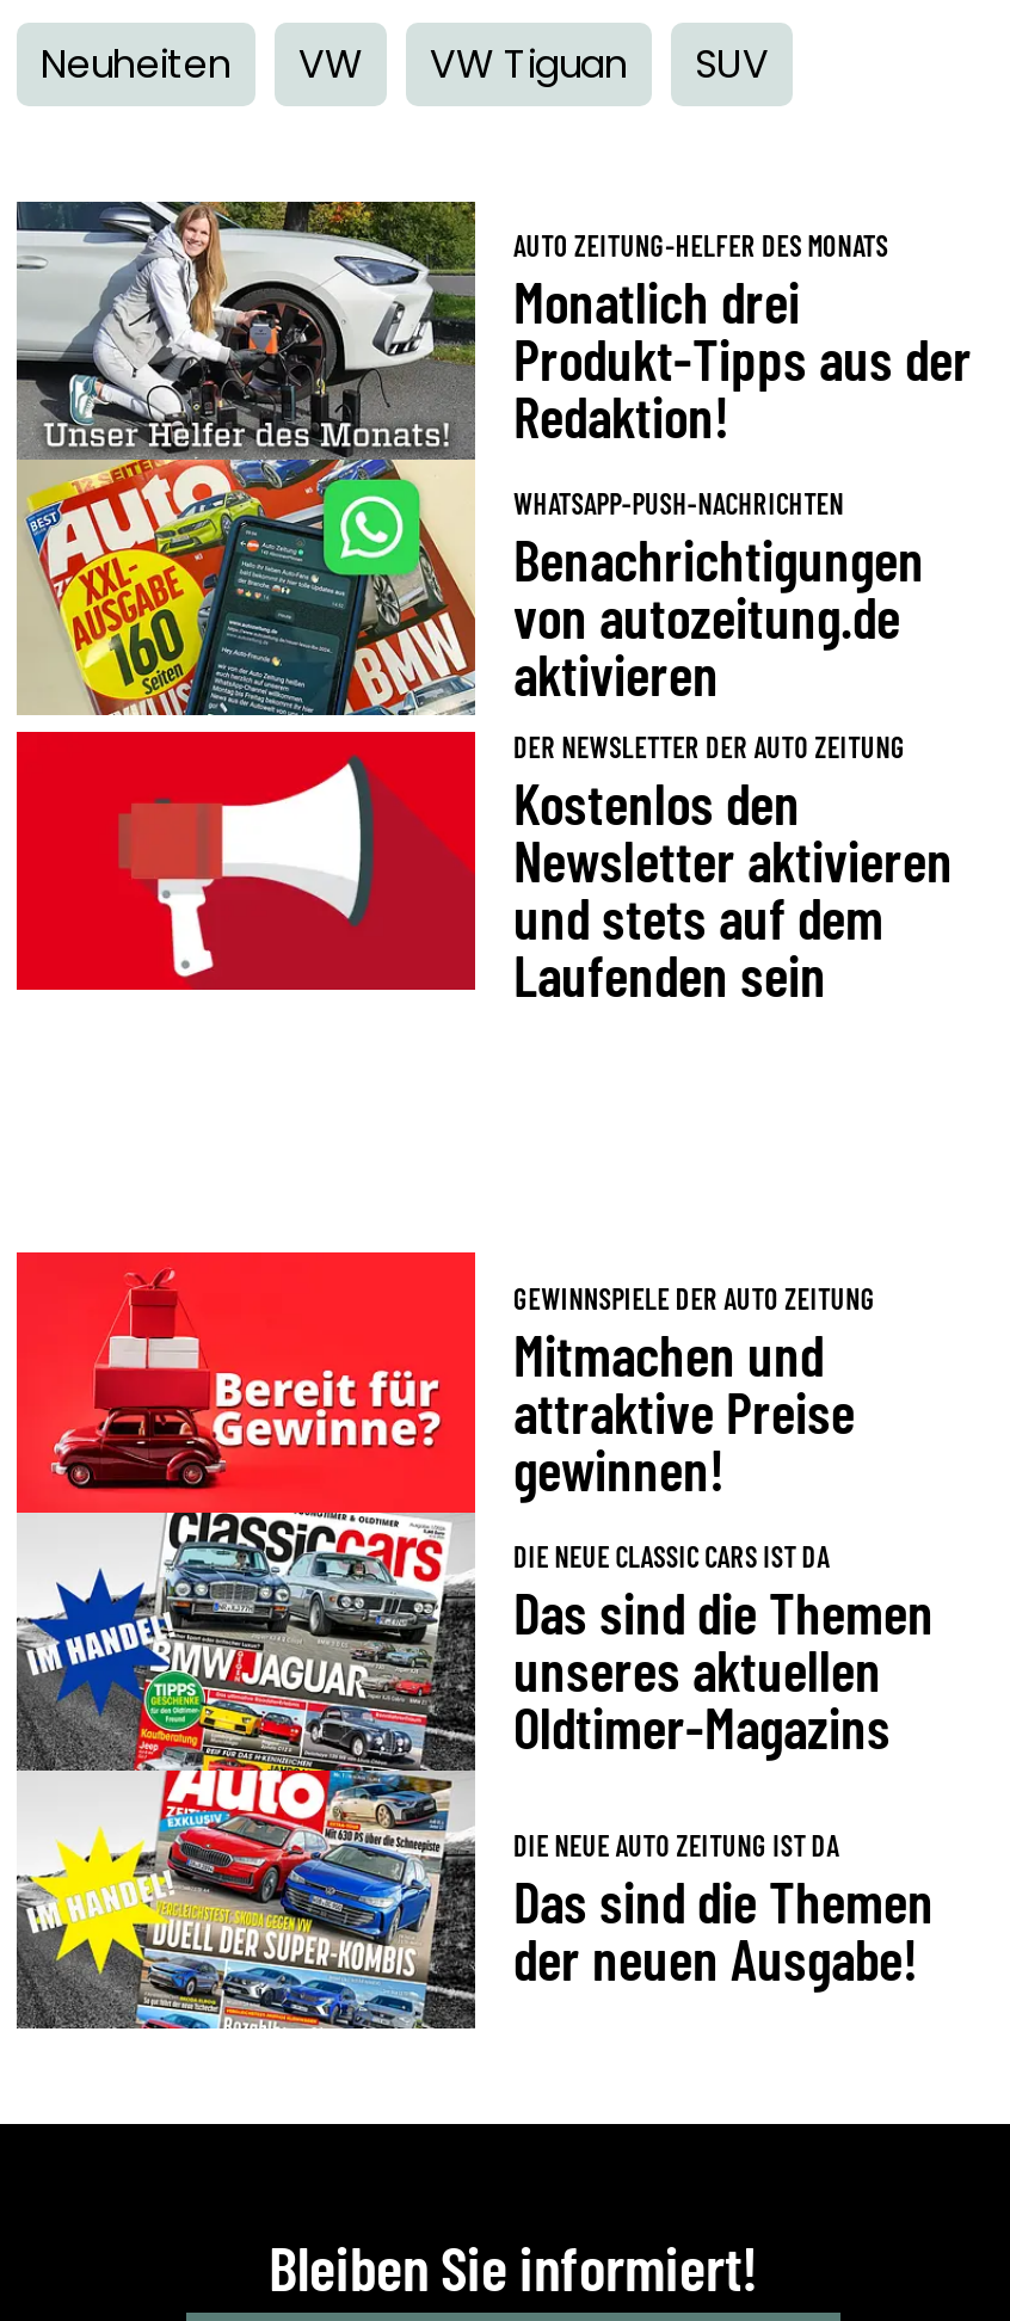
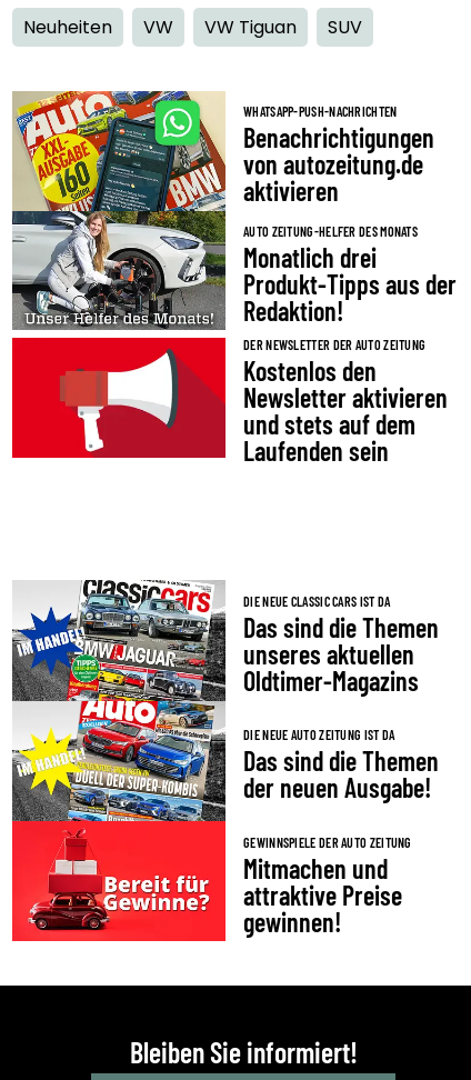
moved down: [image] | AUTO ZEITUNG-HELFER DES MONATS | Monatlich drei | Produkt-Tipps aus der | Redaktion!

moved up: WHATSAPP-PUSH-NACHRICHTEN | Benachrichtigungen | von autozeitung.de | aktivieren

moved down: [image] | GEWINNSPIELE DER AUTO ZEITUNG | Mitmachen und | attraktive Preise | gewinnen!

moved up: DIE NEUE CLASSIC CARS IST DA | Das sind die Themen | unseres aktuellen | Oldtimer-Magazins | DIE NEUE AUTO ZEITUNG IST DA | Das sind die Themen | der neuen Ausgabe!
